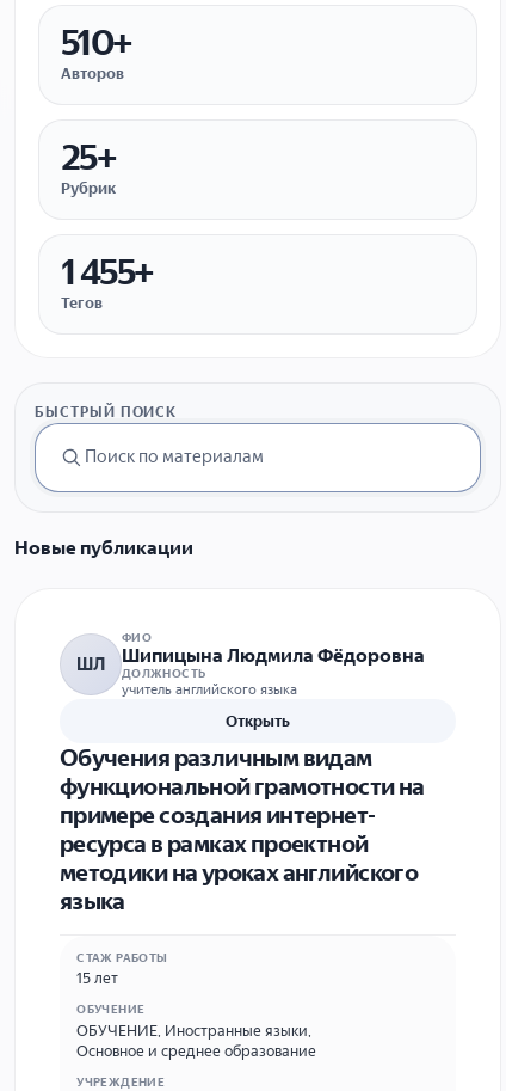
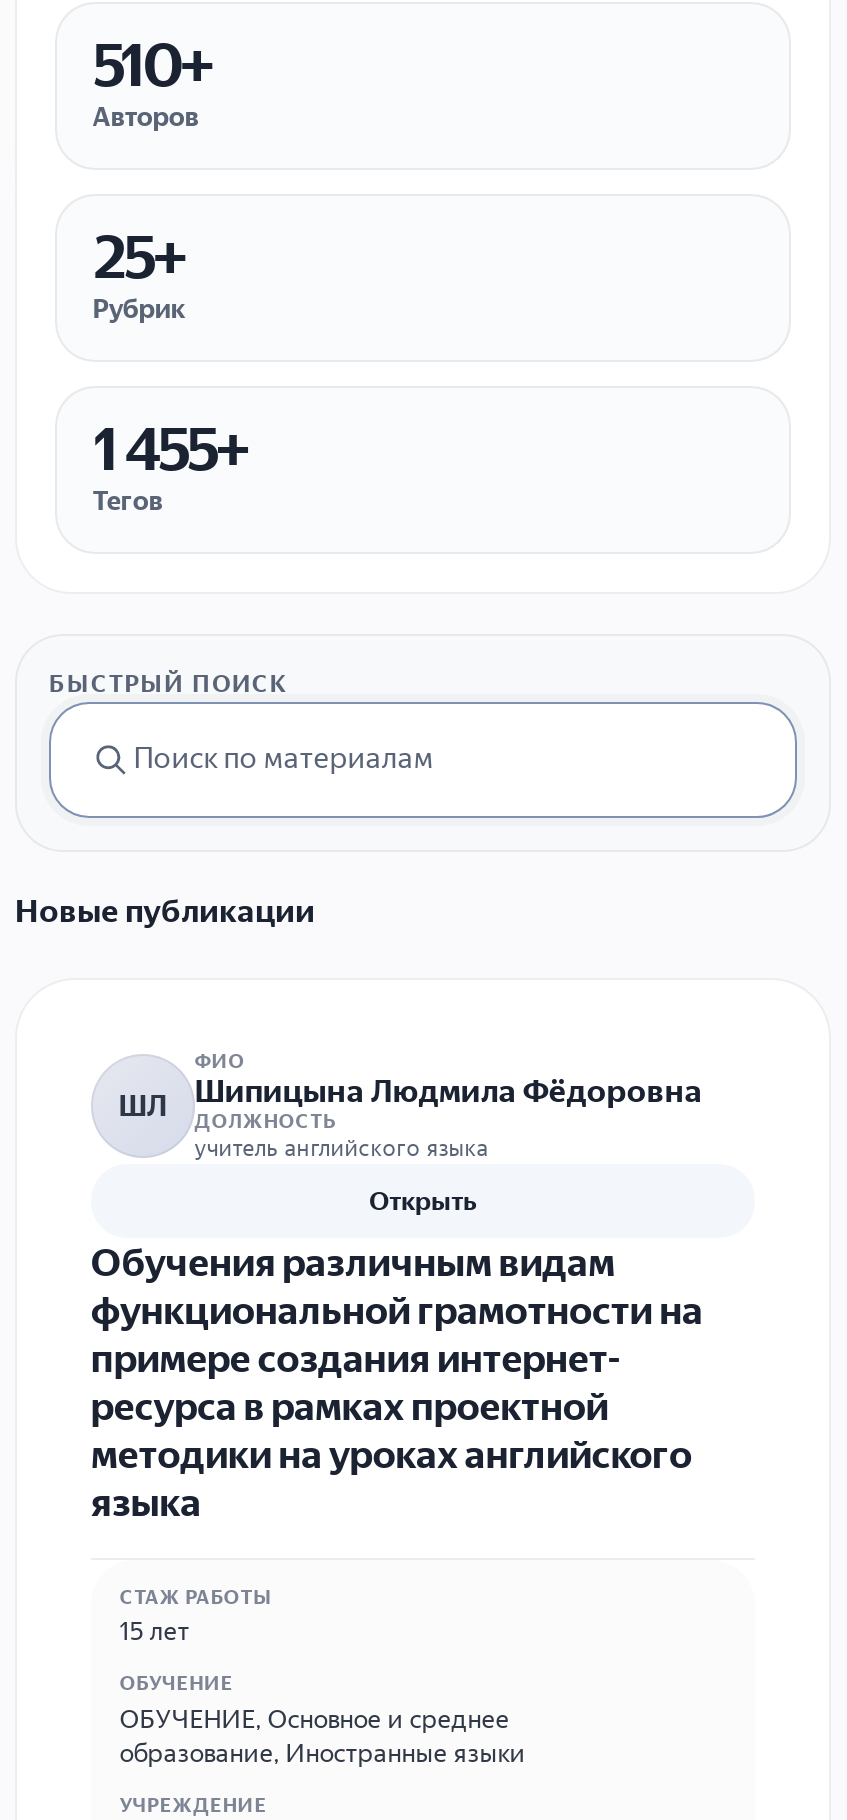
- ОБУЧЕНИЕ, Иностранные языки,
- Основное и среднее образование
+ ОБУЧЕНИЕ, Основное и среднее
+ образование, Иностранные языки
